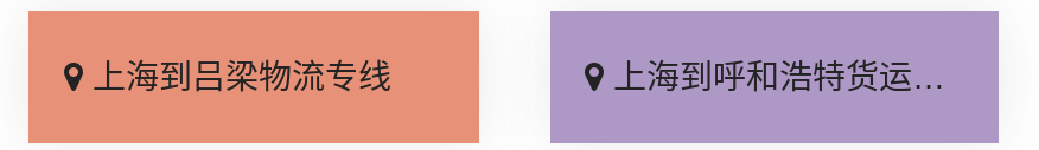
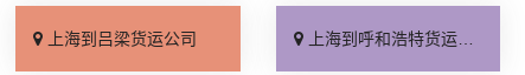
- 上海到吕梁物流专线
+ 上海到吕梁货运公司
